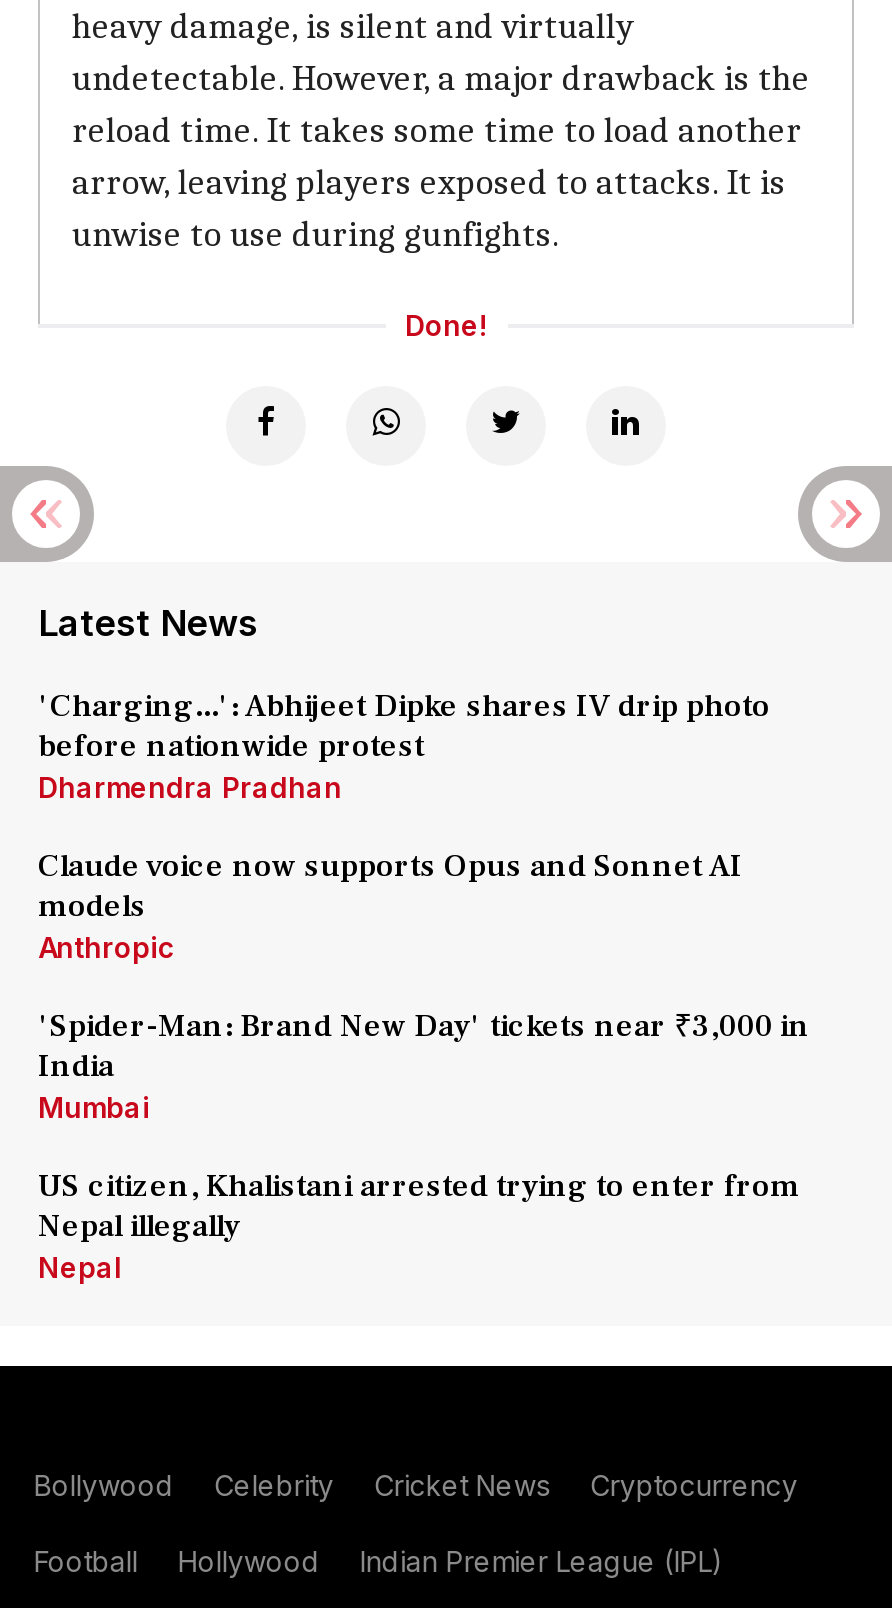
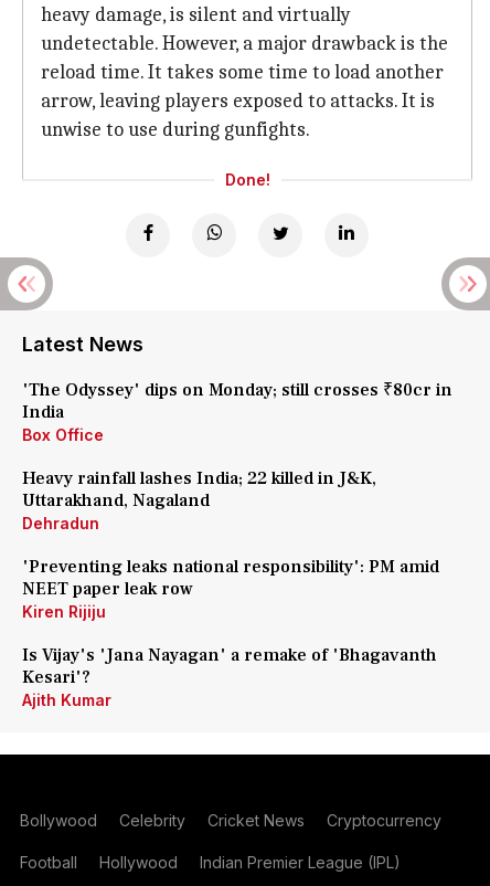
- 'Charging...': Abhijeet Dipke shares IV drip photo
- before nationwide protest
- Dharmendra Pradhan
- Claude voice now supports Opus and Sonnet AI
- models
- Anthropic
- 'Spider-Man: Brand New Day' tickets near ₹3,000 in
+ 'The Odyssey' dips on Monday; still crosses ₹80cr in

moved up: India

- Mumbai
- US citizen, Khalistani arrested trying to enter from
- Nepal illegally
- Nepal
+ Box Office
+ Heavy rainfall lashes India; 22 killed in J&K,
+ Uttarakhand, Nagaland
+ Dehradun
+ 'Preventing leaks national responsibility': PM amid
+ NEET paper leak row
+ Kiren Rijiju
+ Is Vijay's 'Jana Nayagan' a remake of 'Bhagavanth
+ Kesari'?
+ Ajith Kumar
